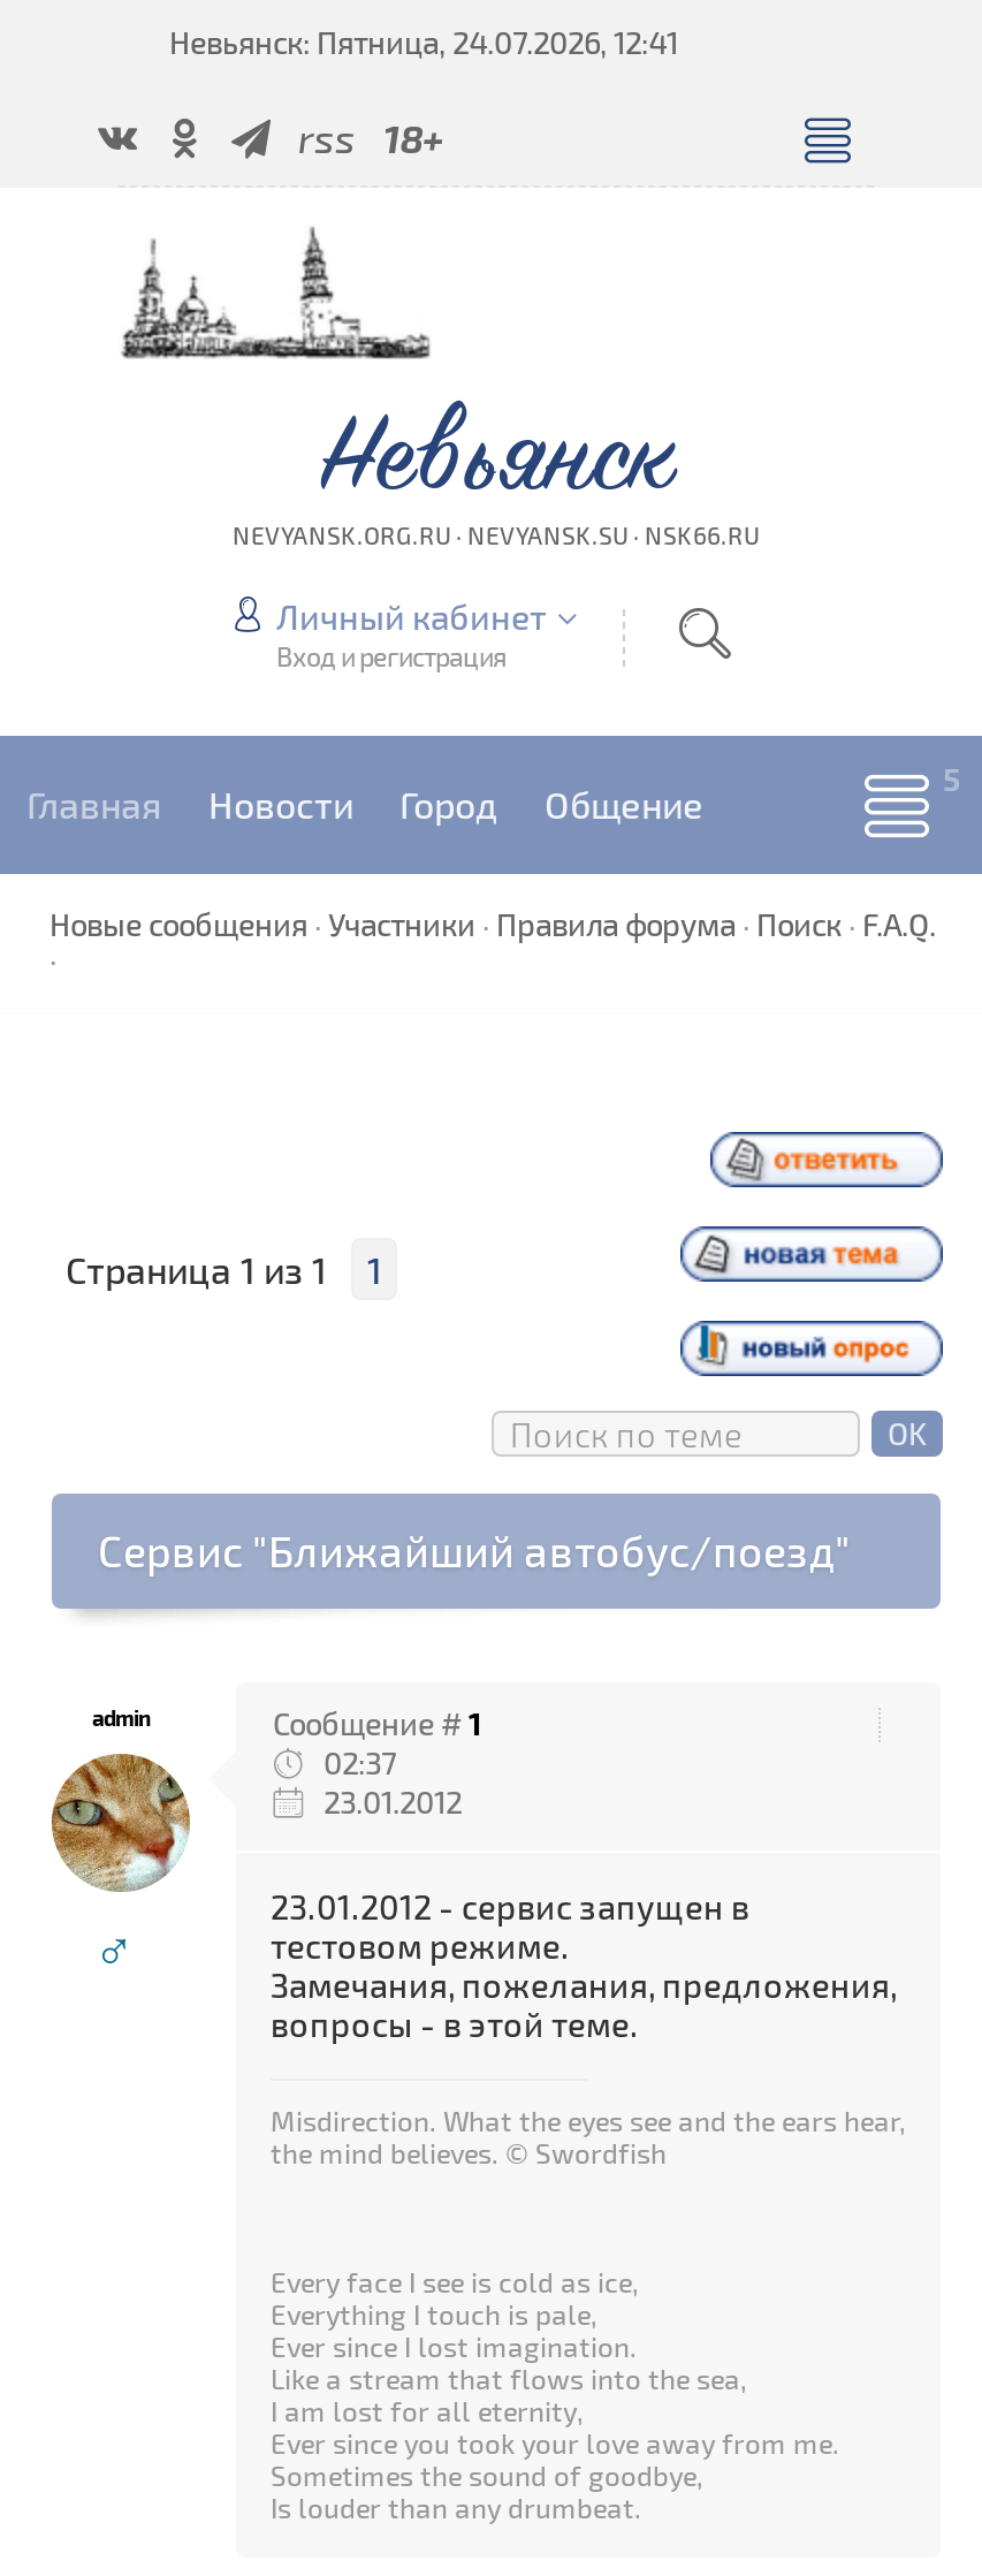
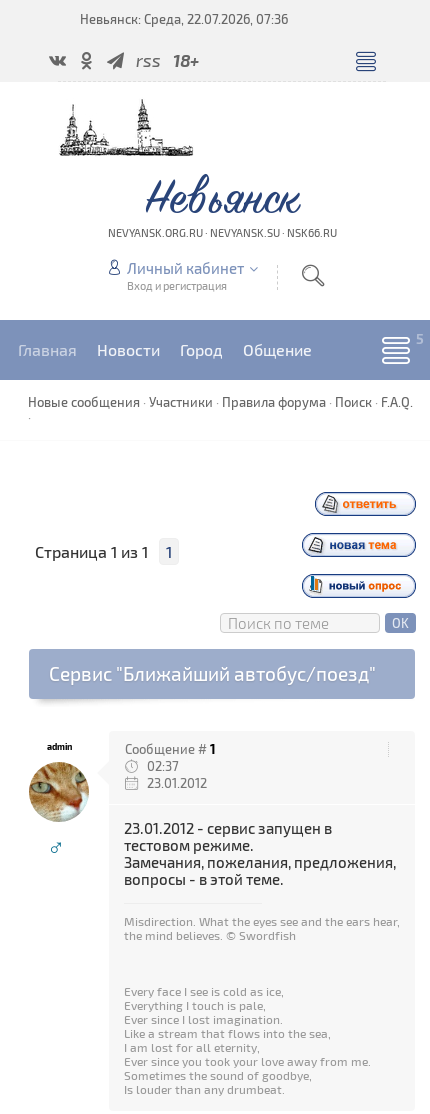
- Невьянск: Пятница, 24.07.2026, 12:41
+ Невьянск: Среда, 22.07.2026, 07:36
